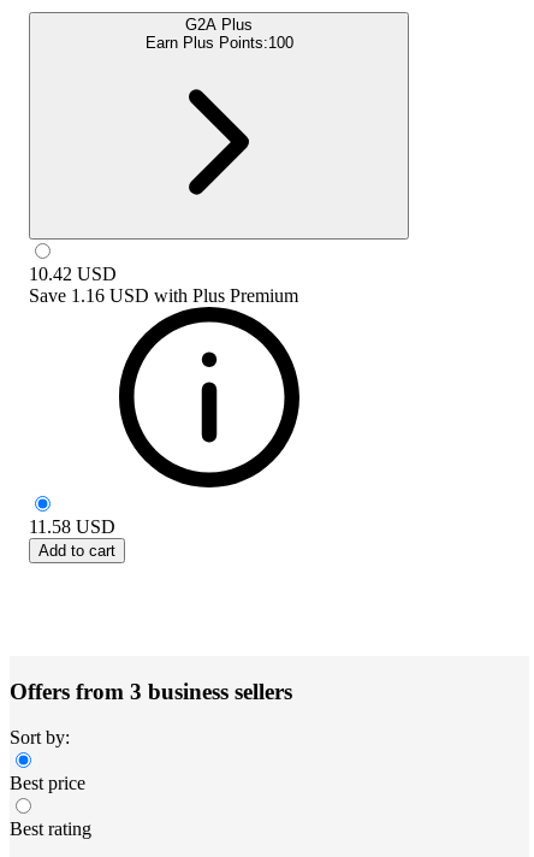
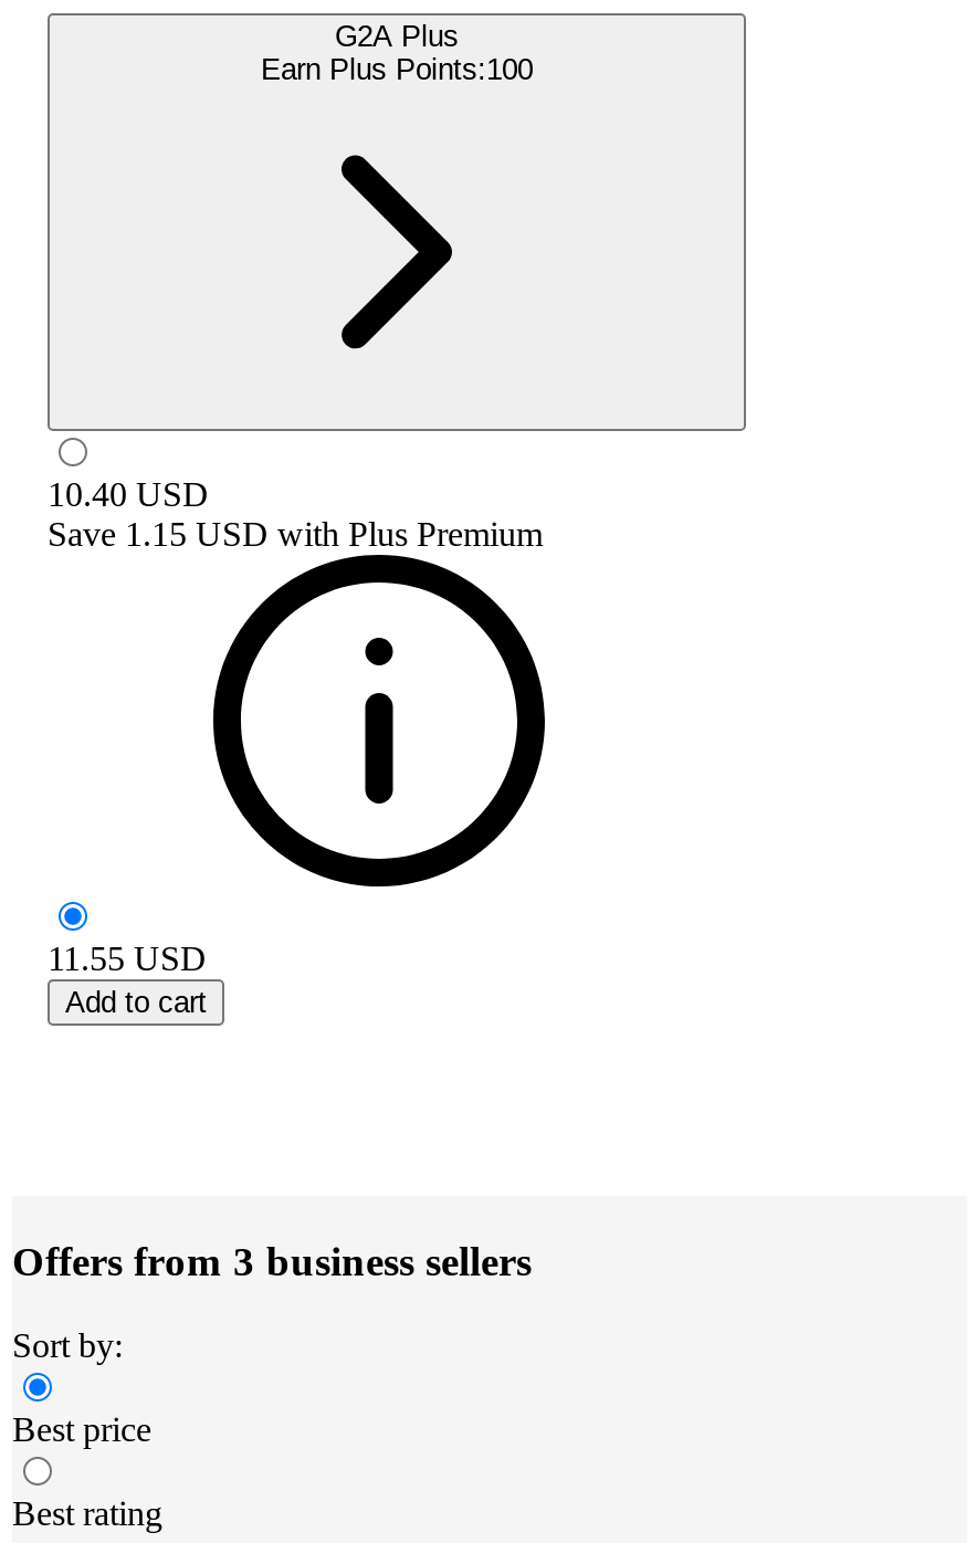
- 10.42 USD
+ 10.40 USD

- Save 1.16 USD with Plus Premium
+ Save 1.15 USD with Plus Premium

- 11.58 USD
+ 11.55 USD
